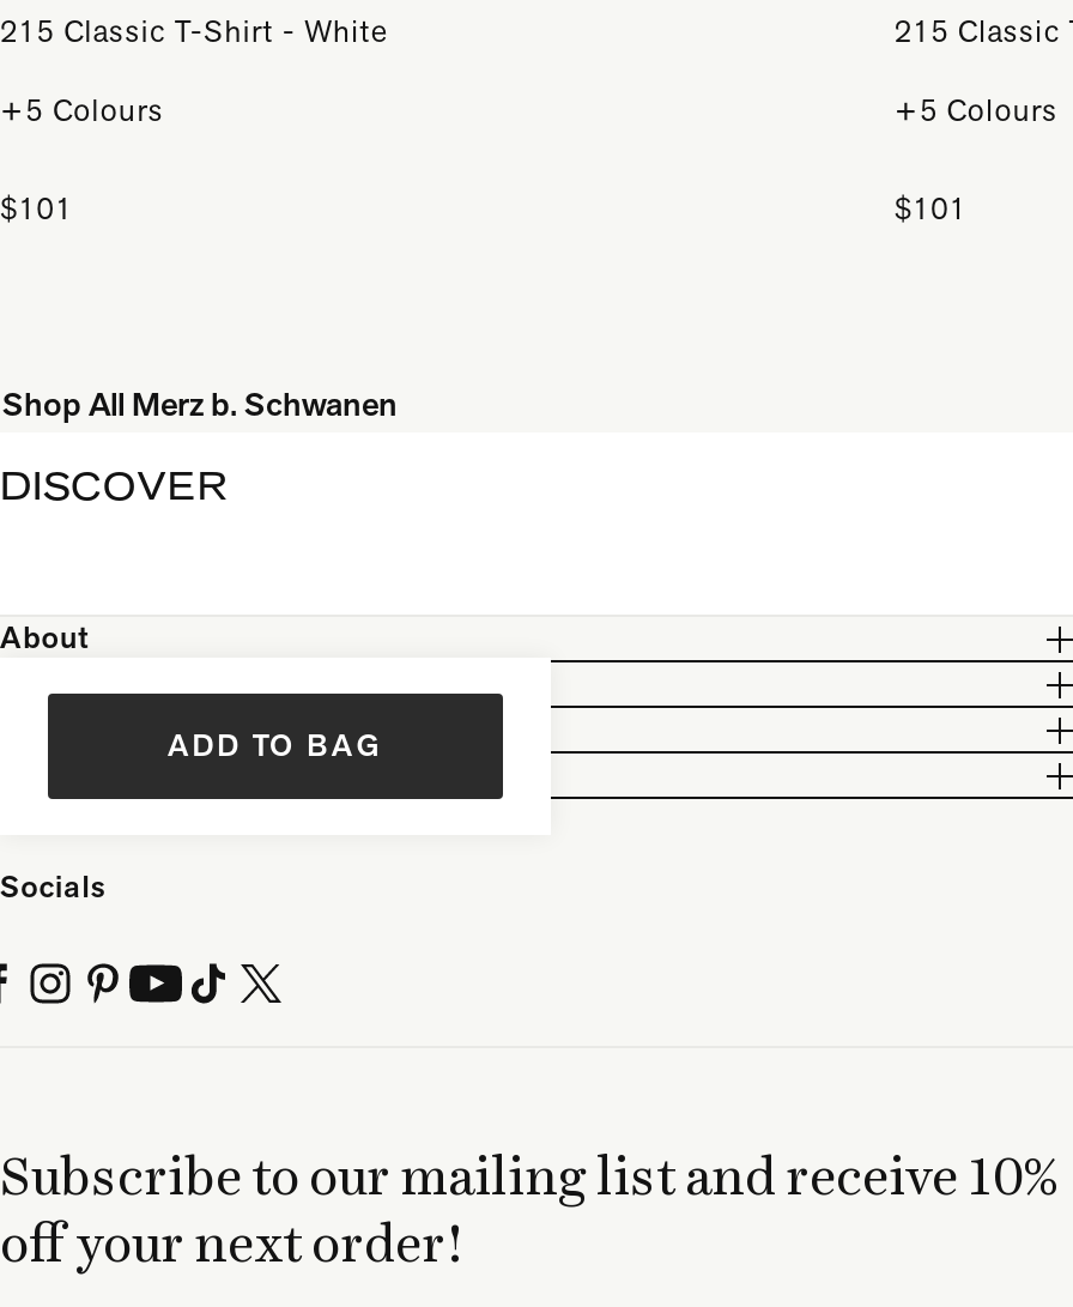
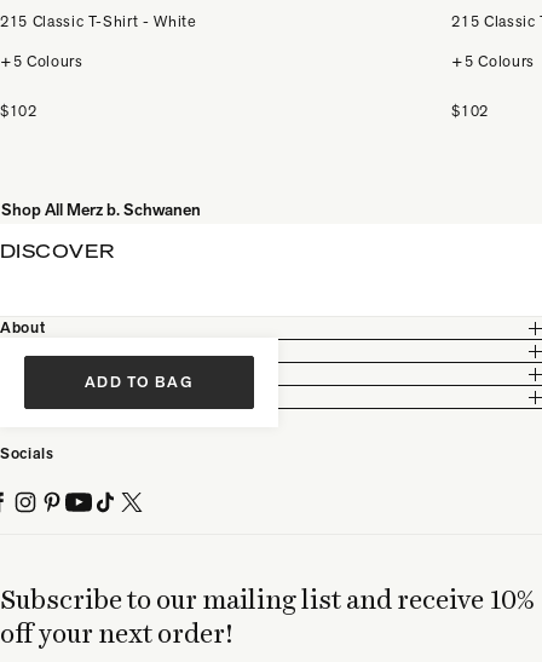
- $101
+ $102

- $101
+ $102
